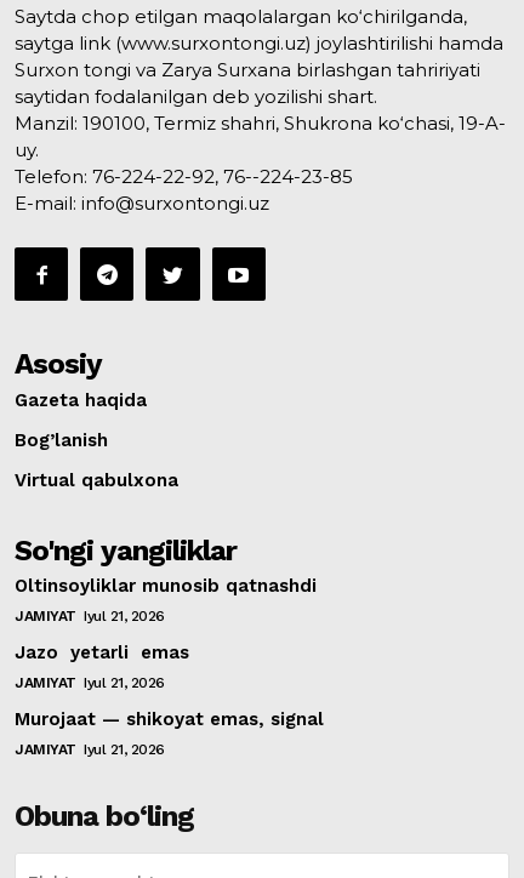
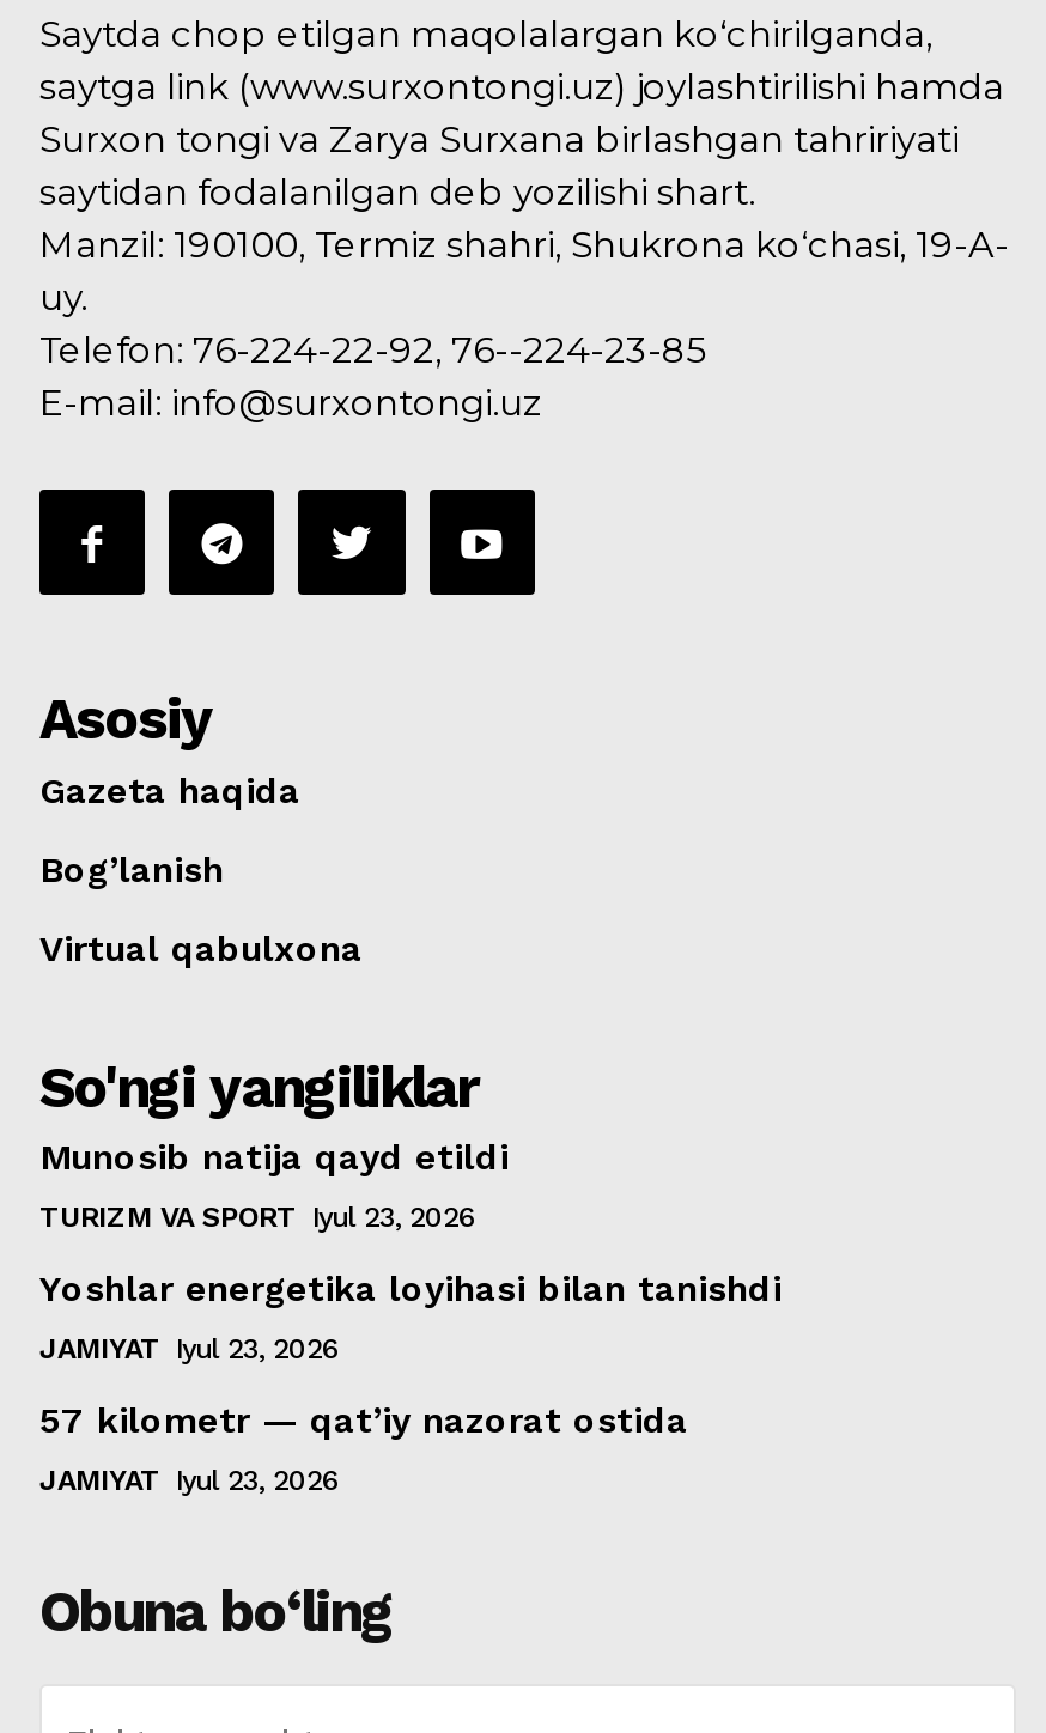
- Oltinsoyliklar munosib qatnashdi
+ Munosib natija qayd etildi

- JAMIYAT Iyul 21, 2026
+ TURIZM VA SPORT Iyul 23, 2026

- Jazo yetarli emas
+ Yoshlar energetika loyihasi bilan tanishdi

- JAMIYAT Iyul 21, 2026
+ JAMIYAT Iyul 23, 2026

- Murojaat — shikoyat emas, signal
+ 57 kilometr — qat’iy nazorat ostida

- JAMIYAT Iyul 21, 2026
+ JAMIYAT Iyul 23, 2026
